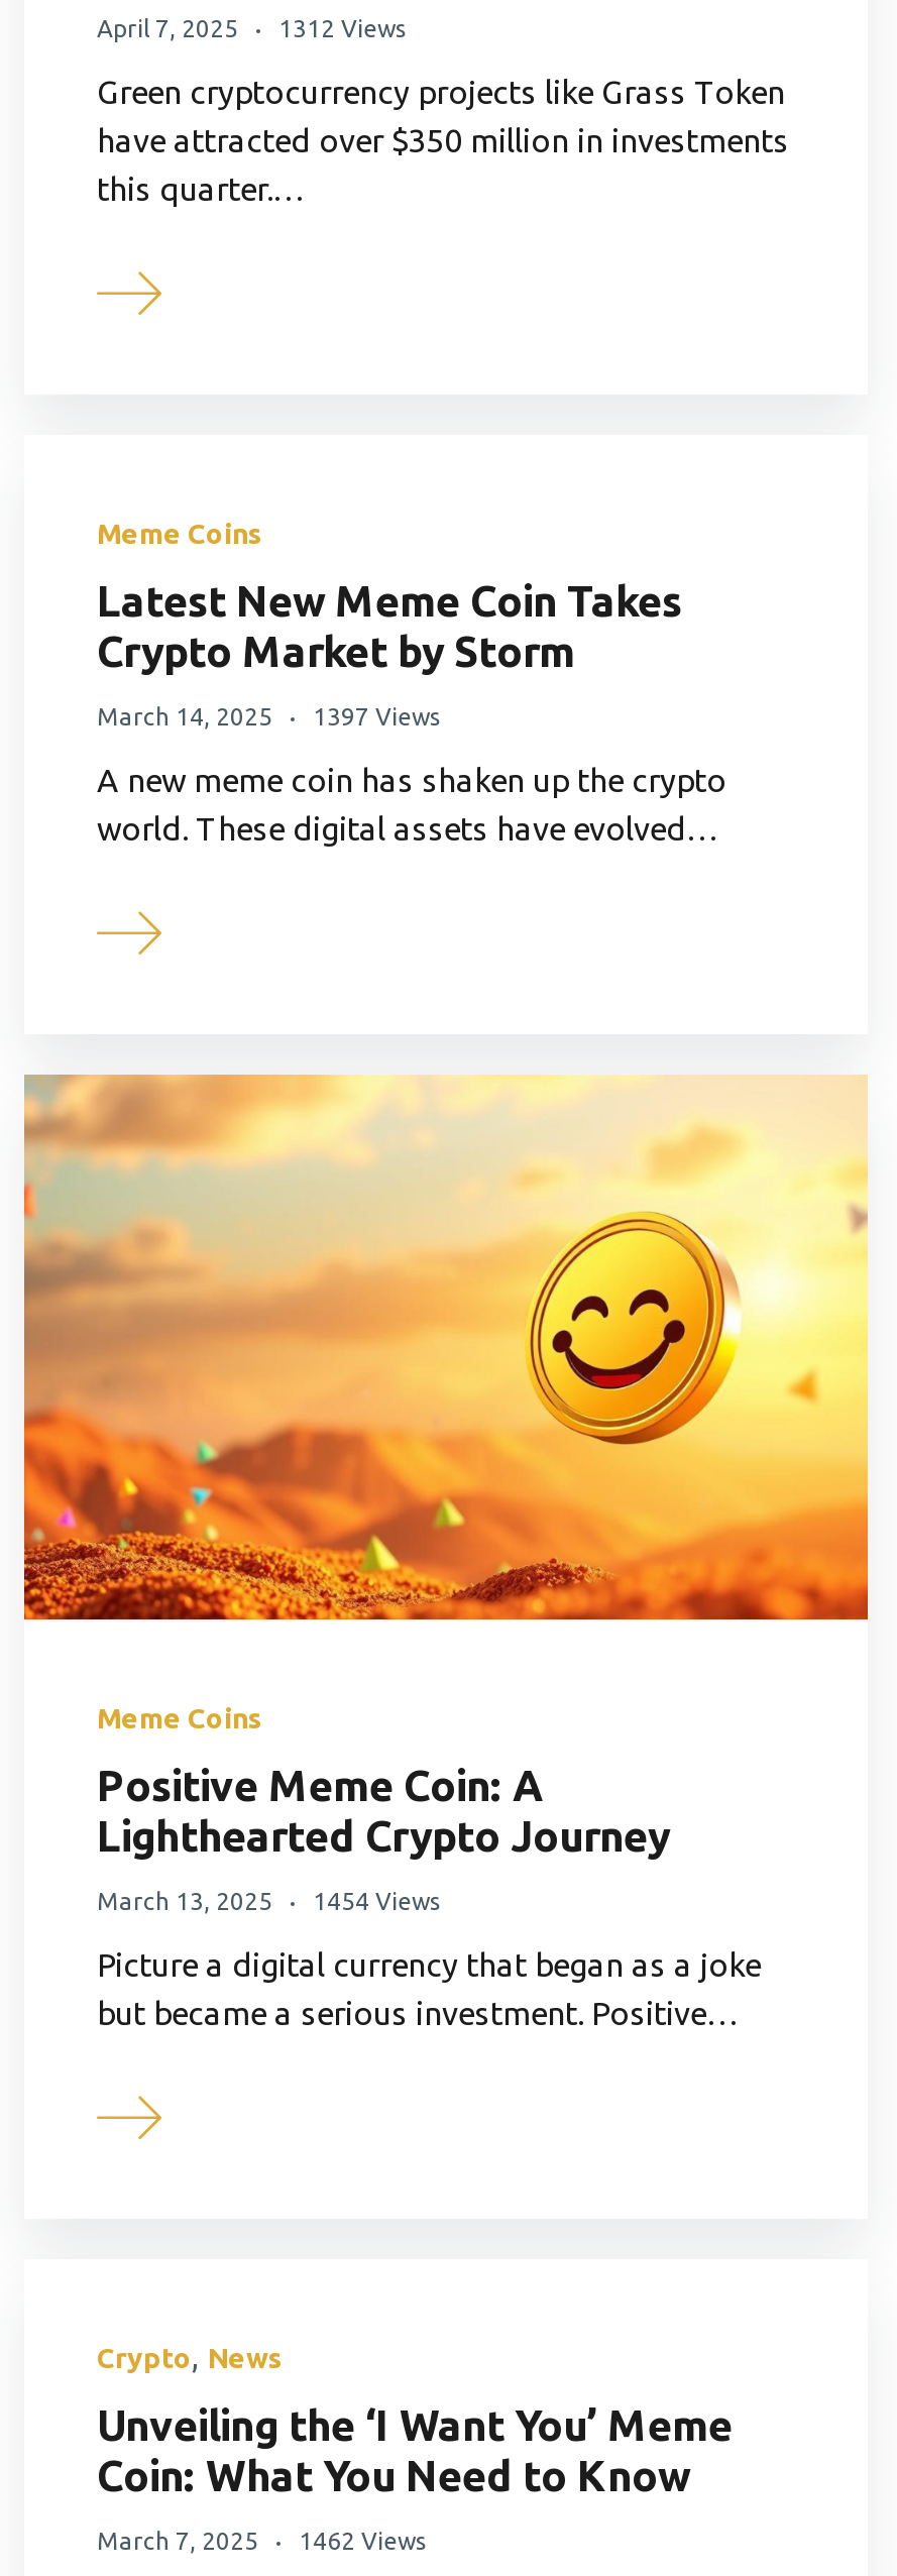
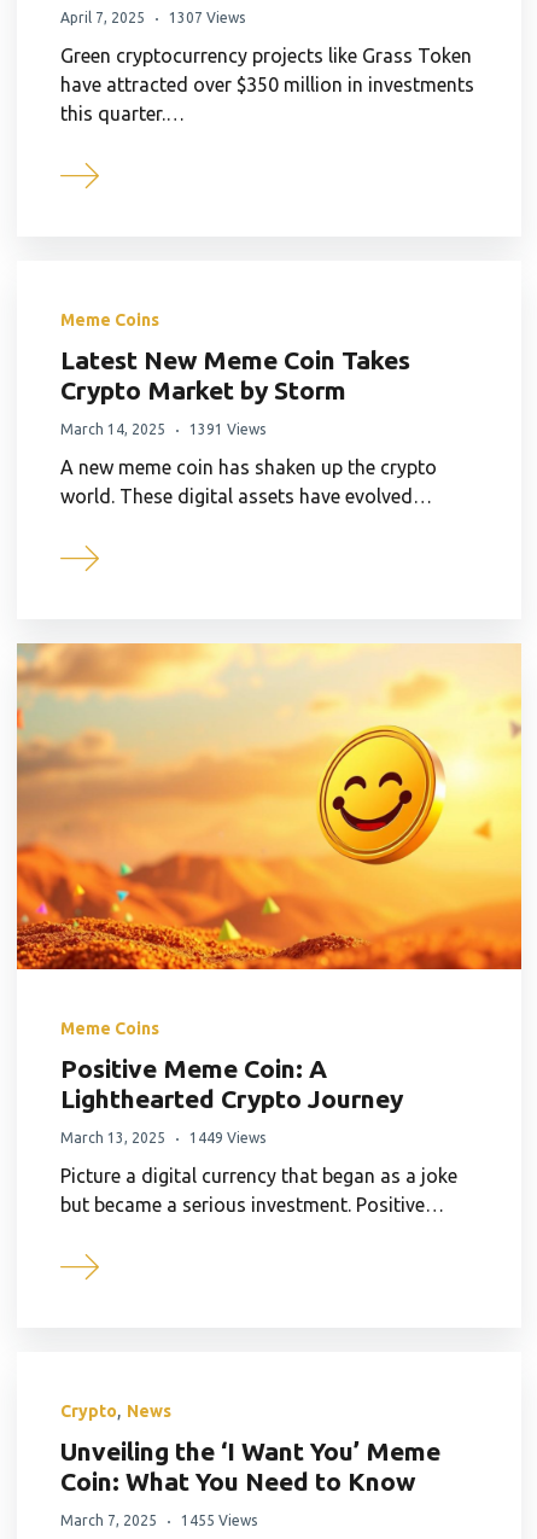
- April 7, 2025 1312 Views
+ April 7, 2025 1307 Views

- March 14, 2025 1397 Views
+ March 14, 2025 1391 Views

- March 13, 2025 1454 Views
+ March 13, 2025 1449 Views

- March 7, 2025 1462 Views
+ March 7, 2025 1455 Views
